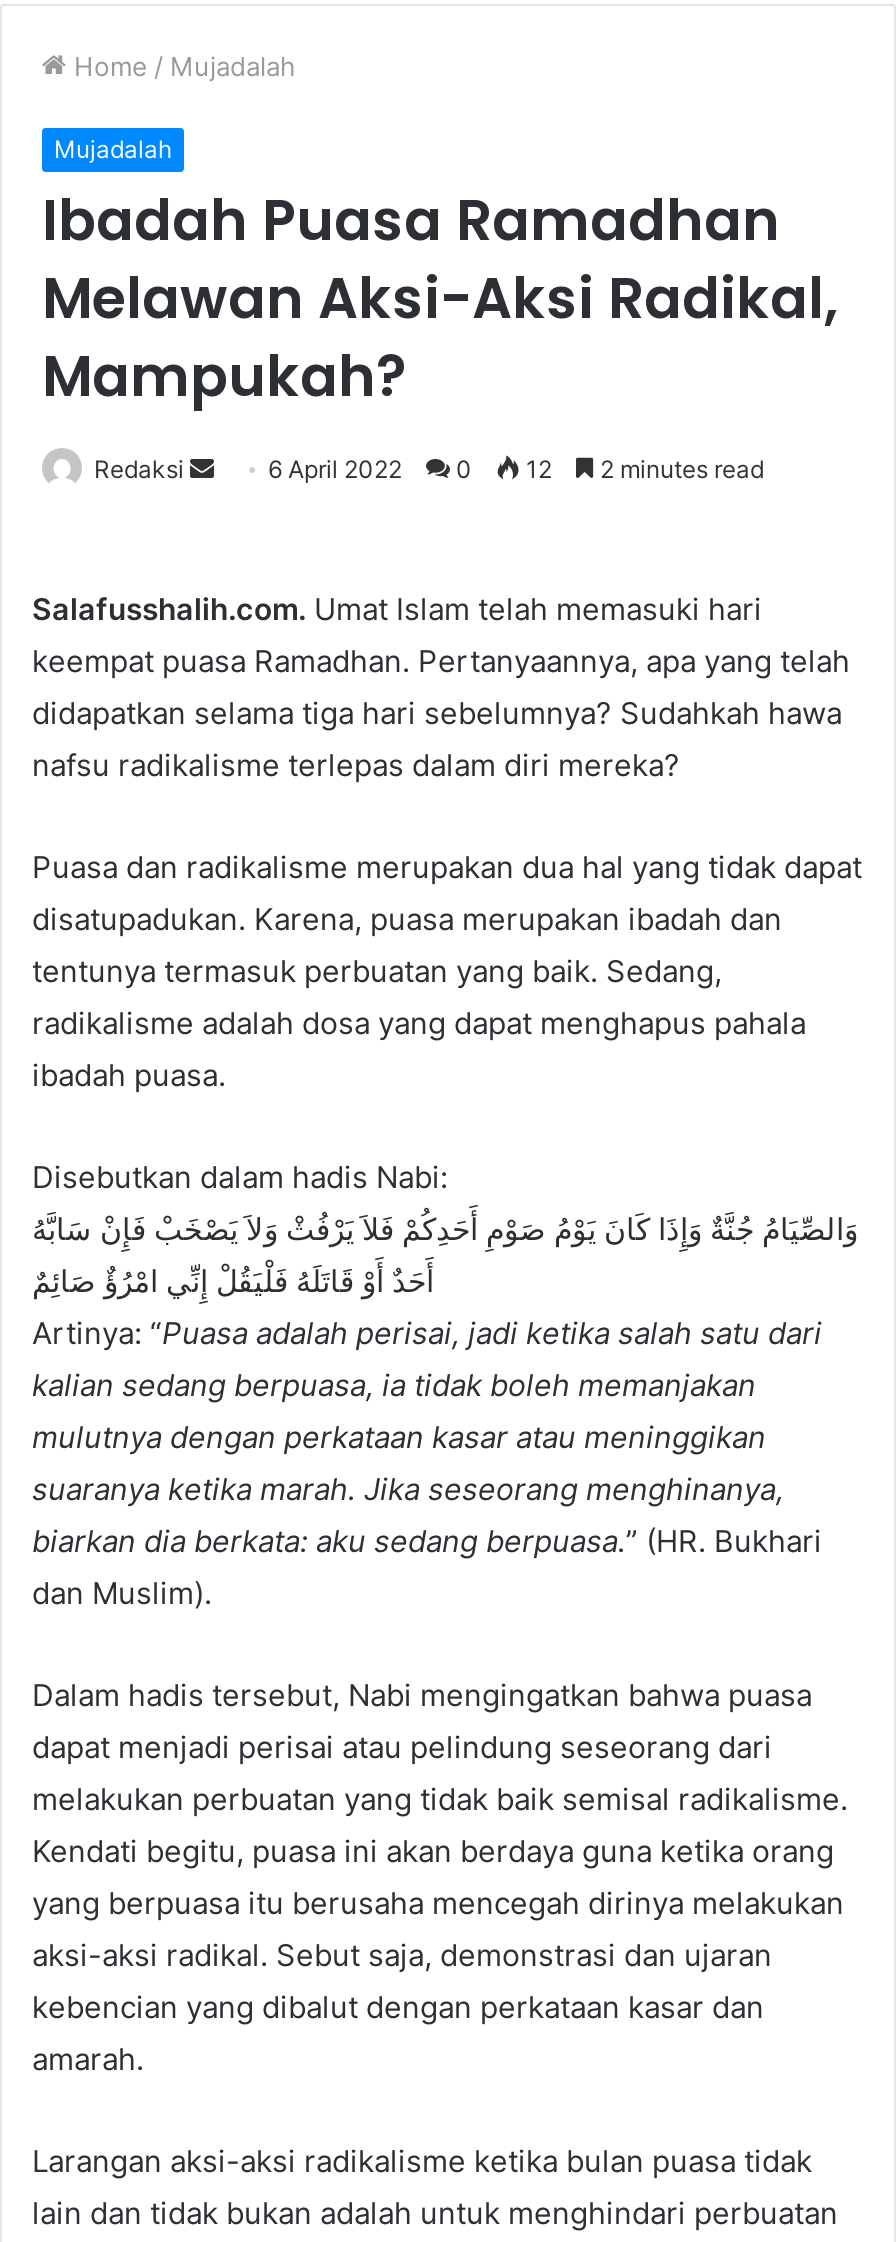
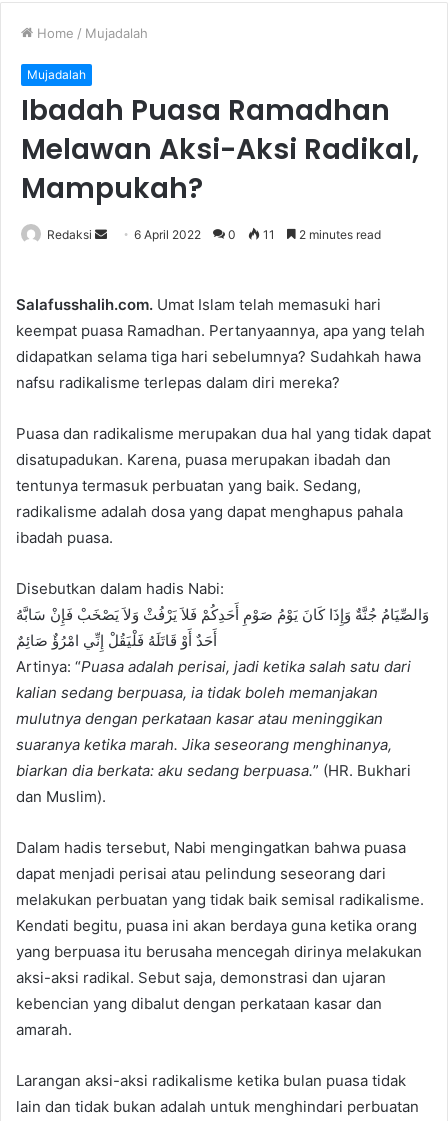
- 12
+ 11
